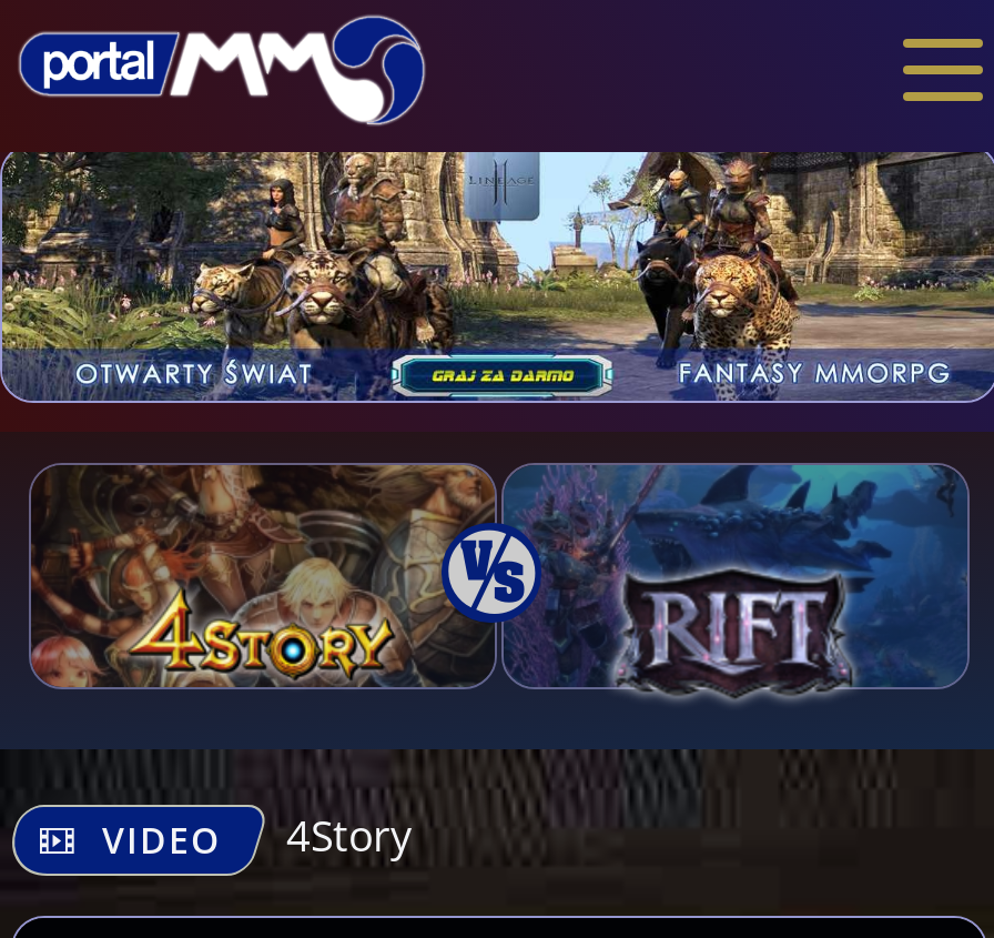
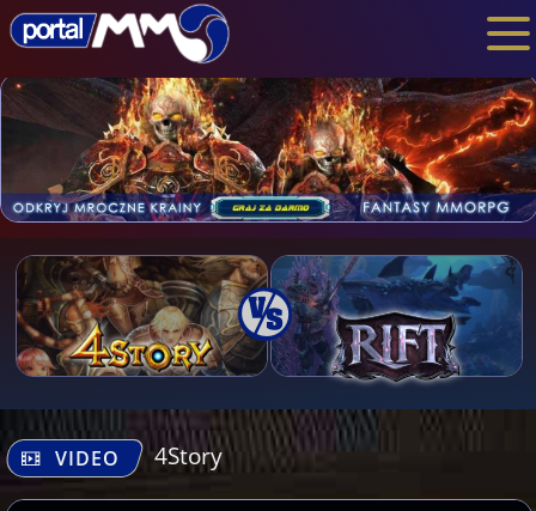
- [image]
+ [image]
